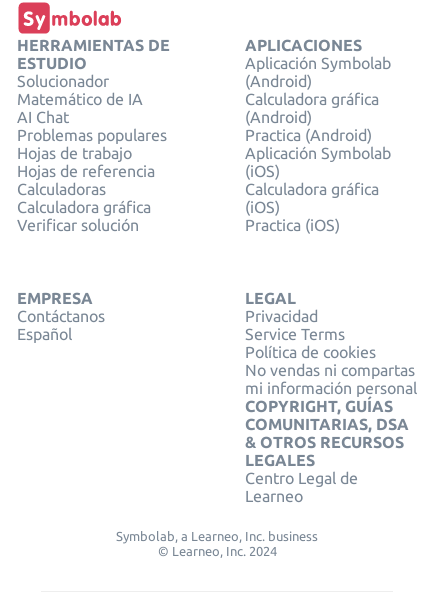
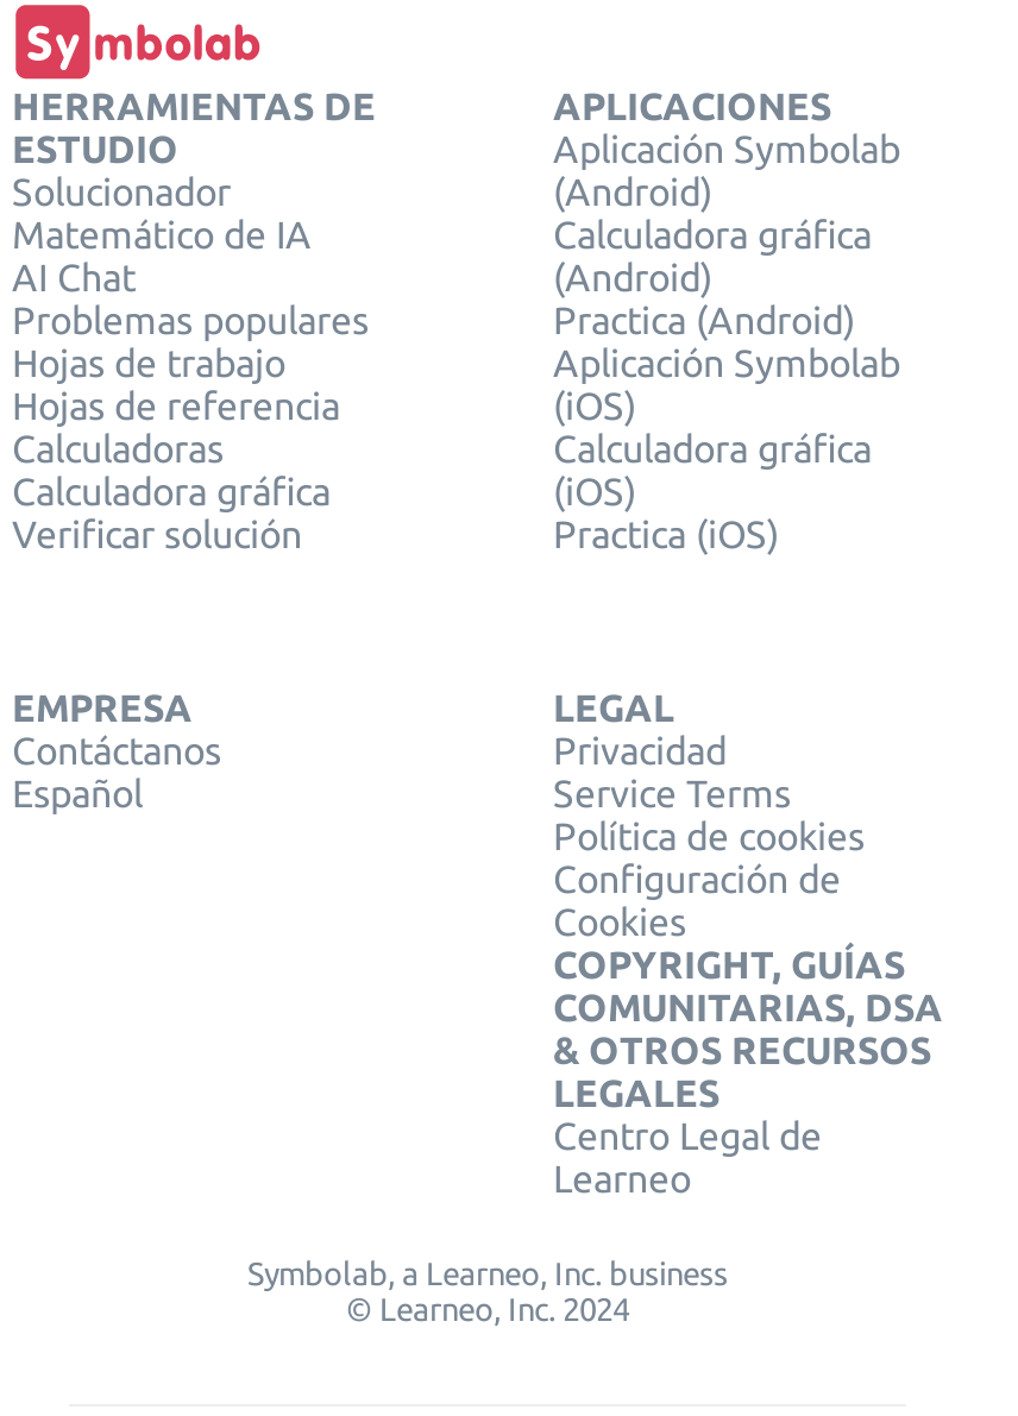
- No vendas ni compartas
- mi información personal
+ Configuración de
+ Cookies
